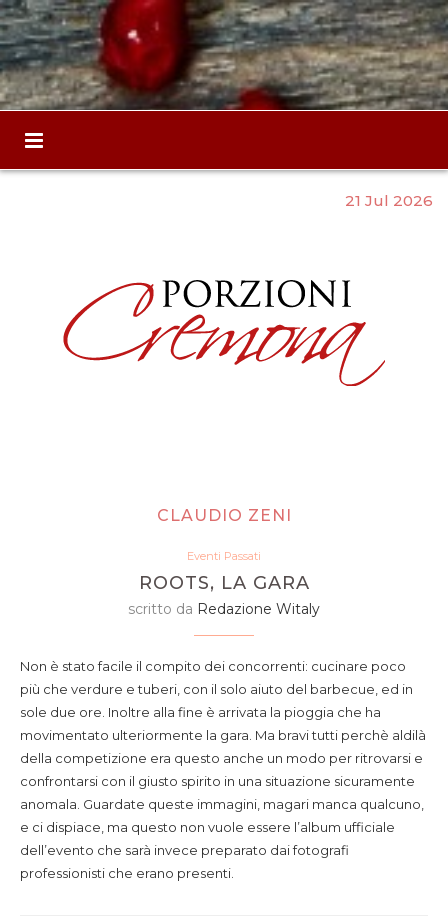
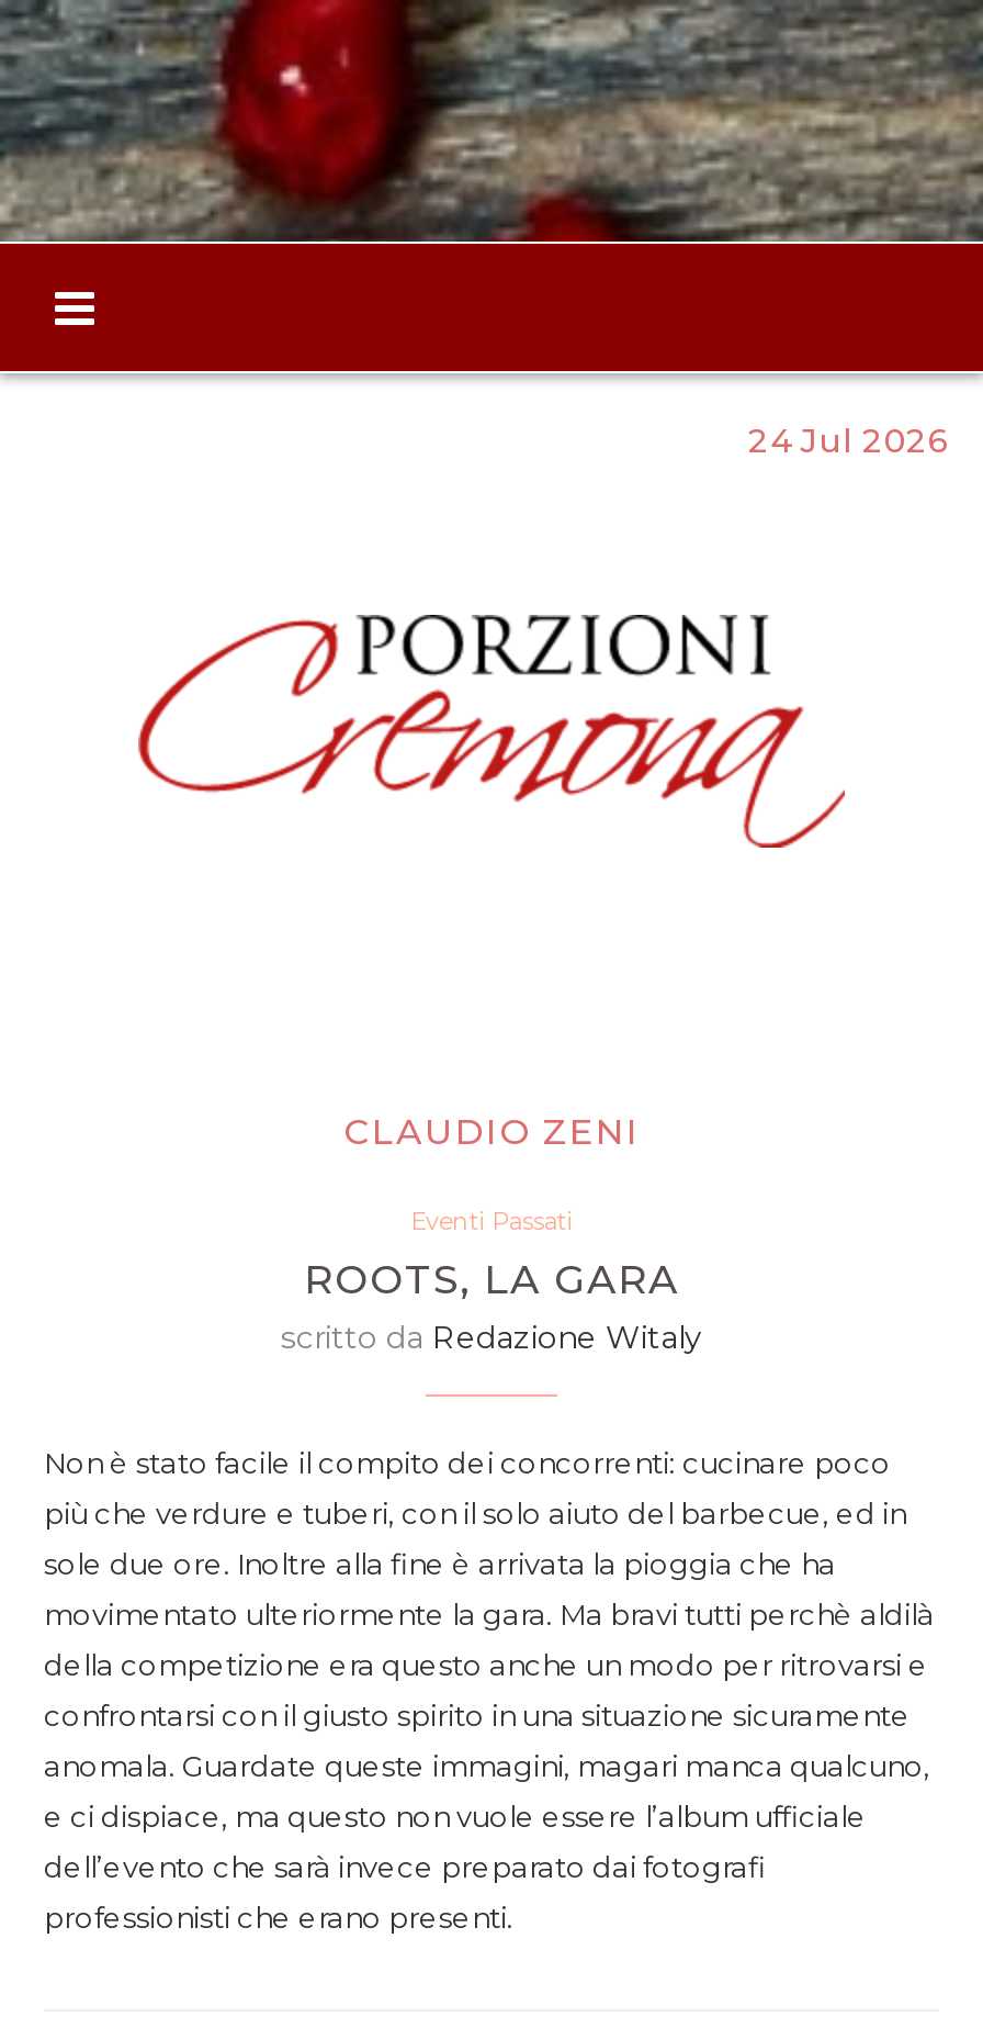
- 21 Jul 2026
+ 24 Jul 2026
